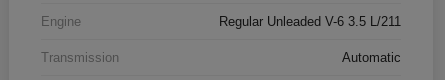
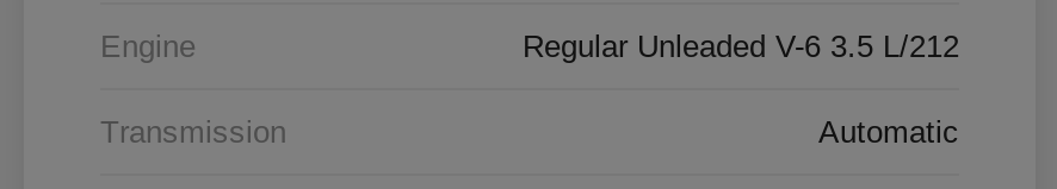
- Regular Unleaded V-6 3.5 L/211
+ Regular Unleaded V-6 3.5 L/212
